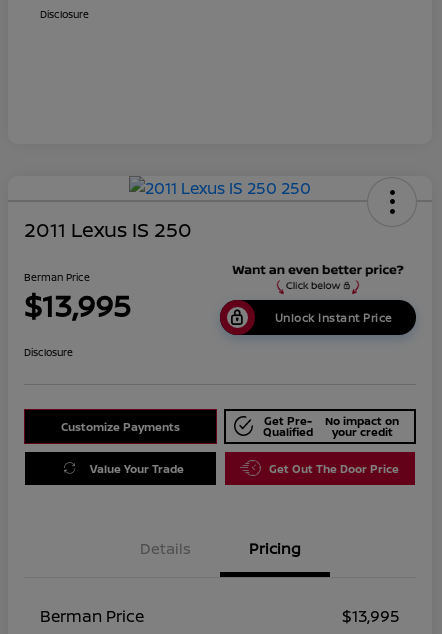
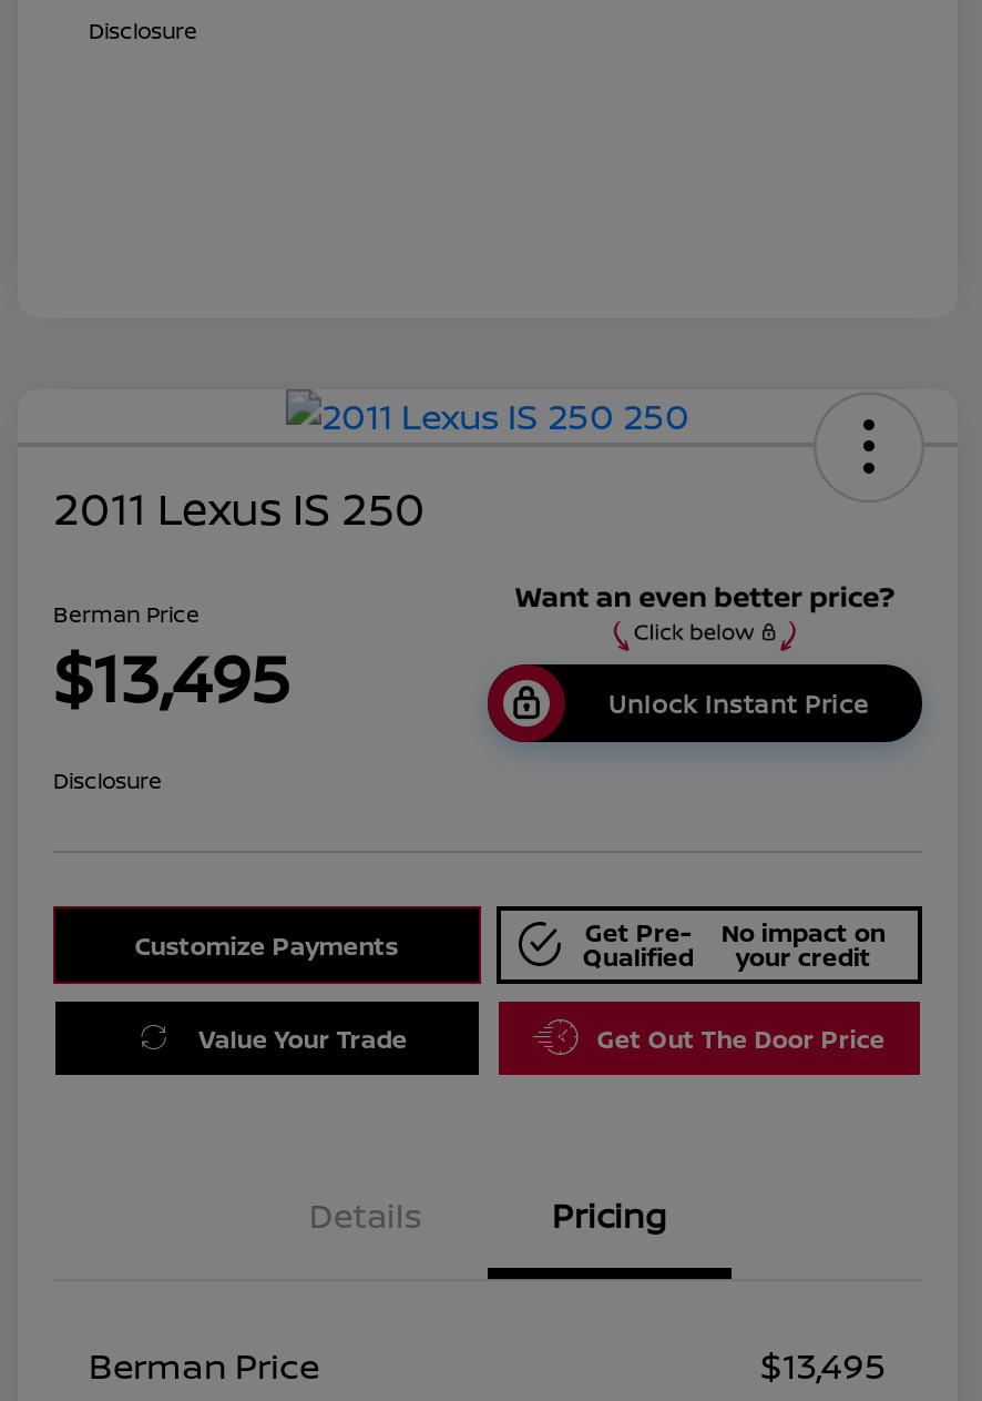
- $13,995
+ $13,495

- $13,995
+ $13,495
